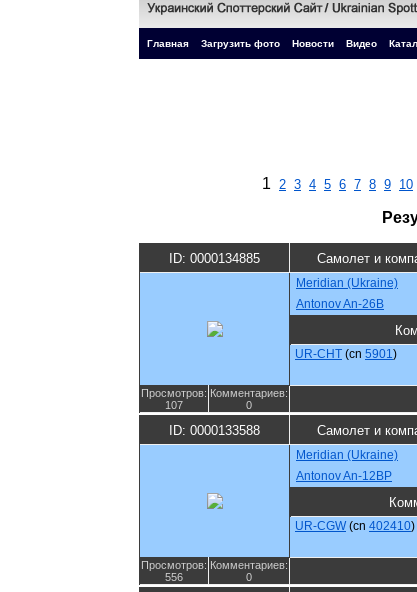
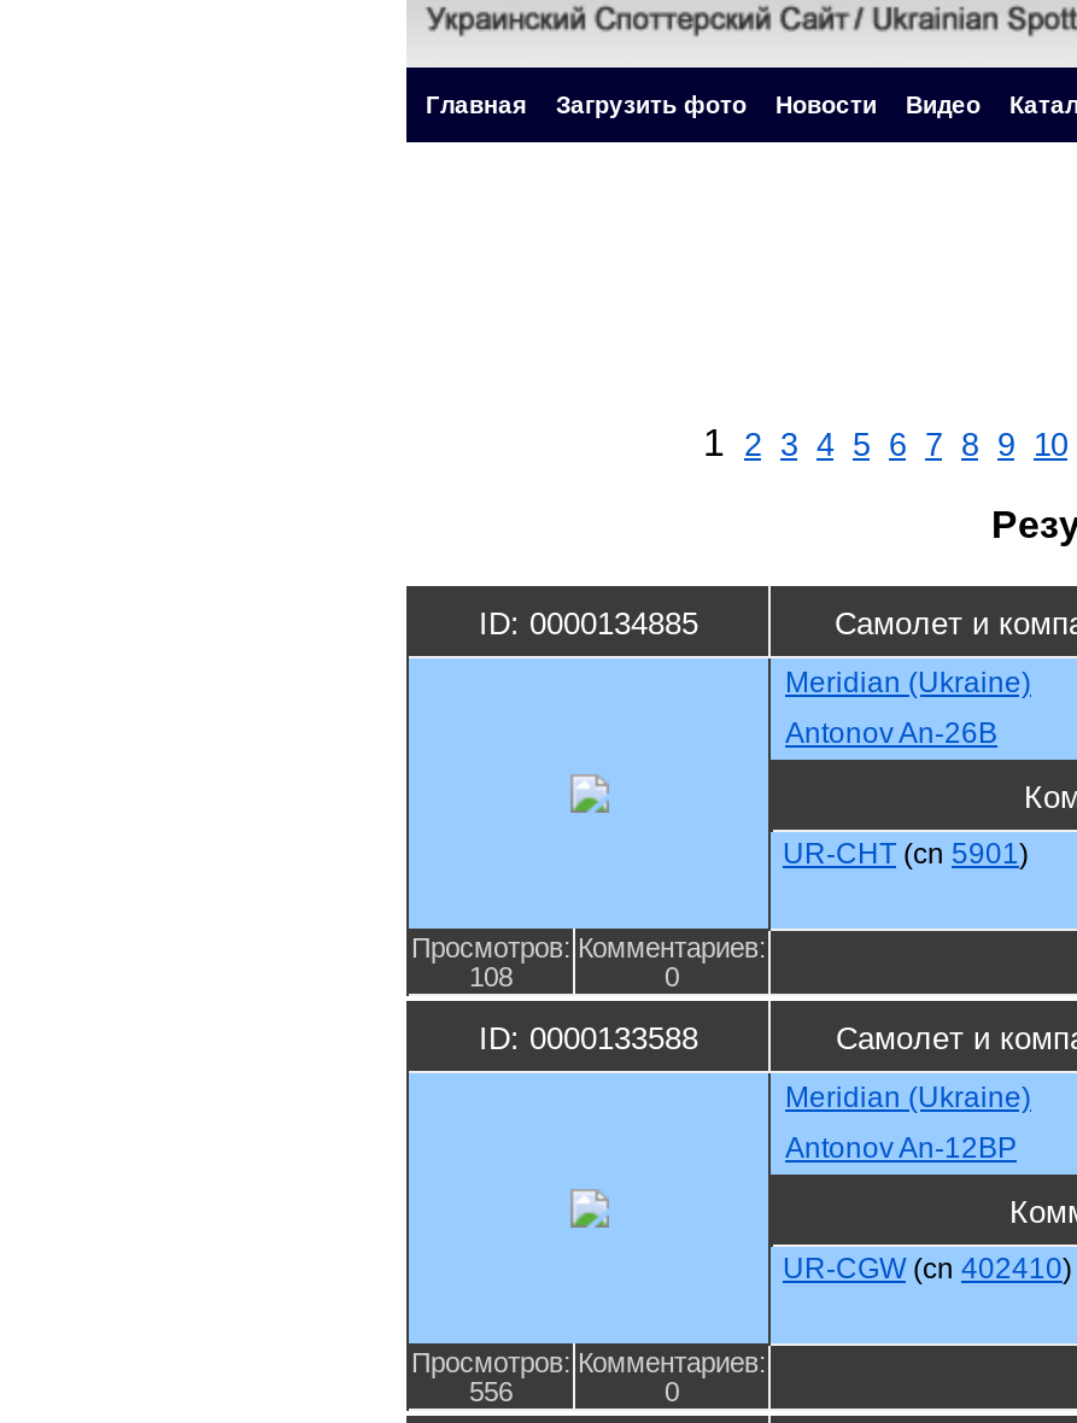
- 107
+ 108
